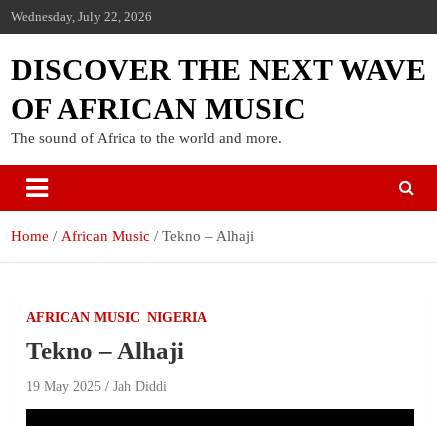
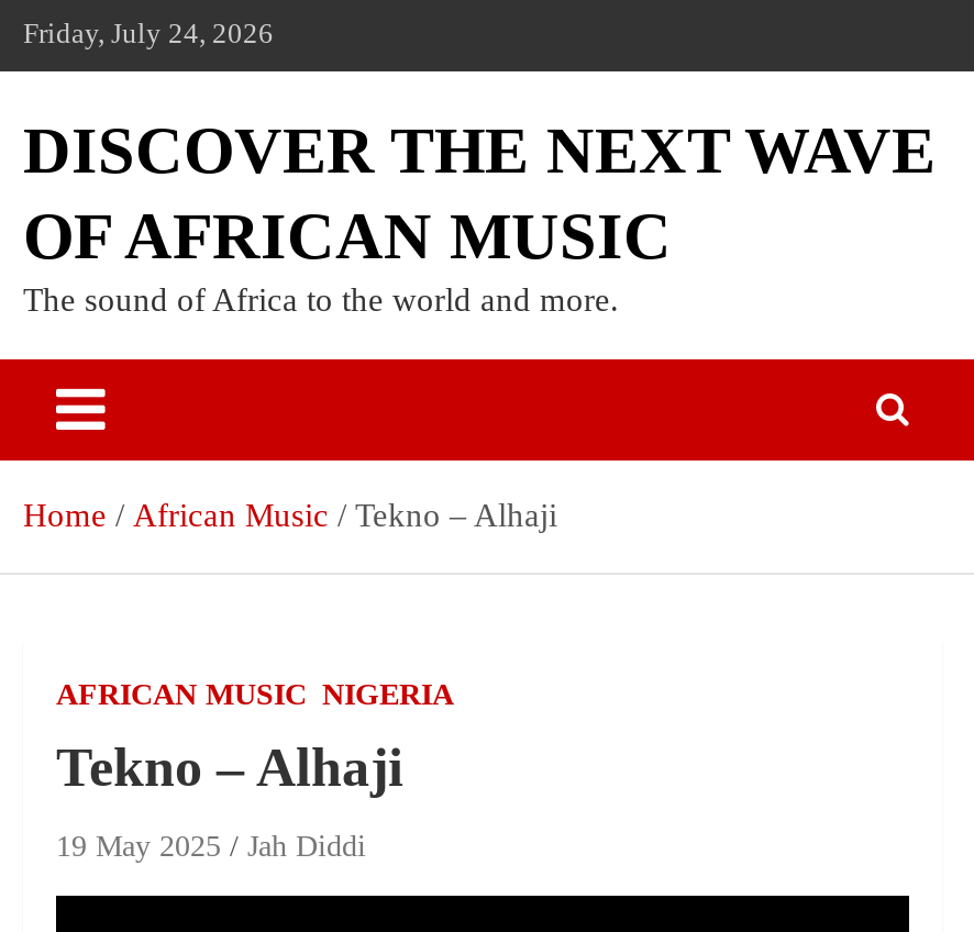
- Wednesday, July 22, 2026
+ Friday, July 24, 2026
